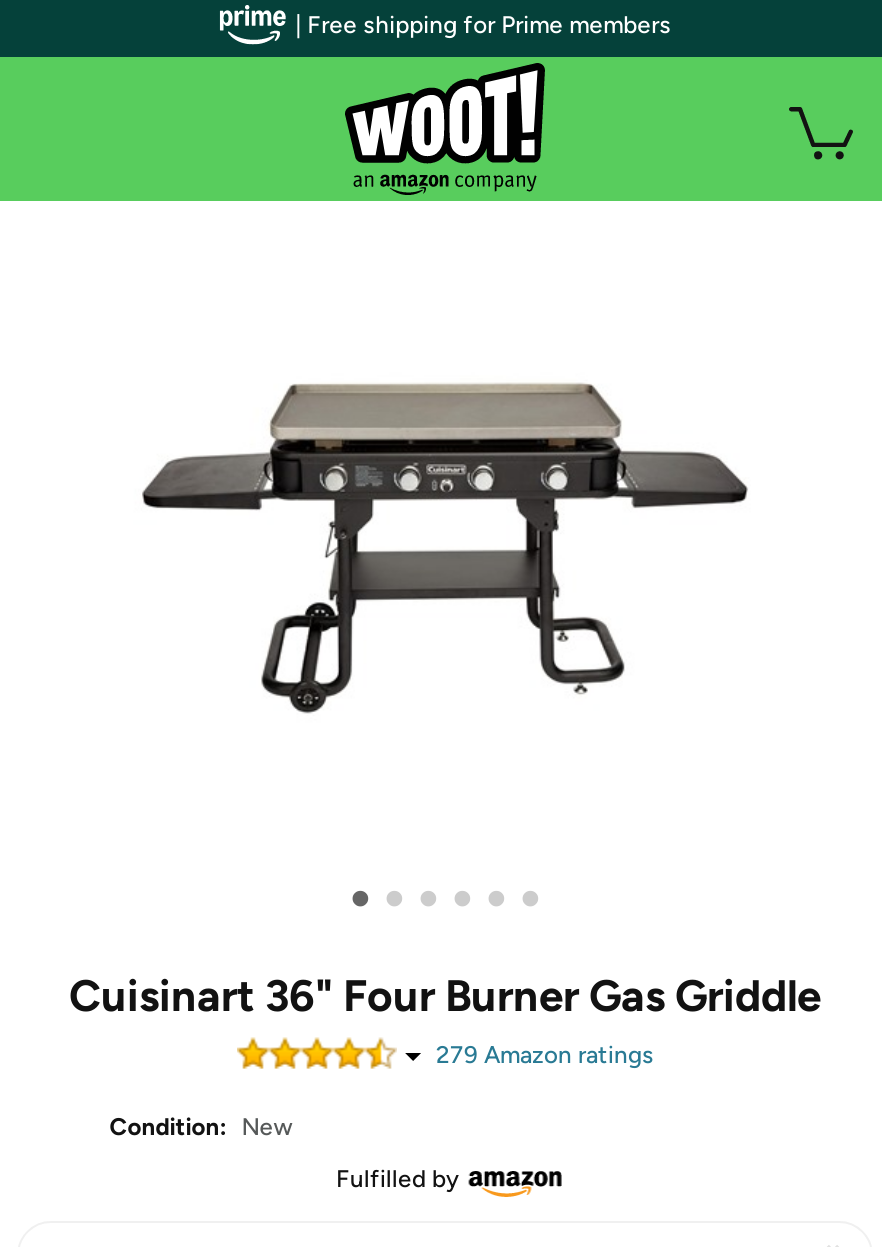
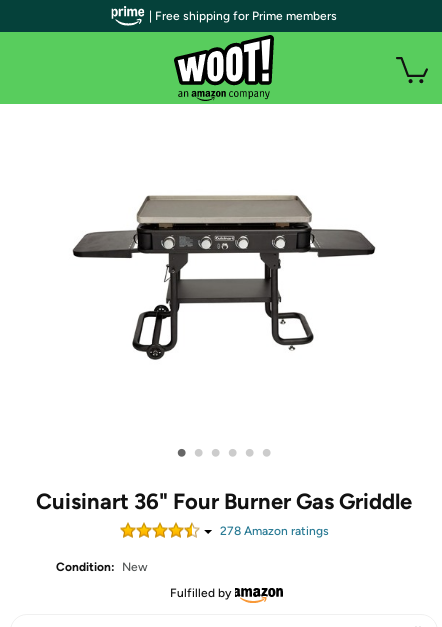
- 279 Amazon ratings
+ 278 Amazon ratings
